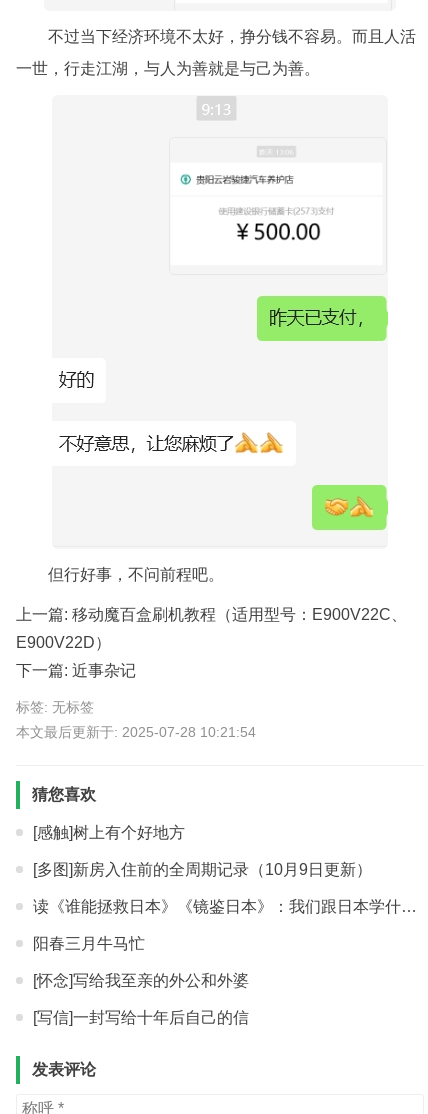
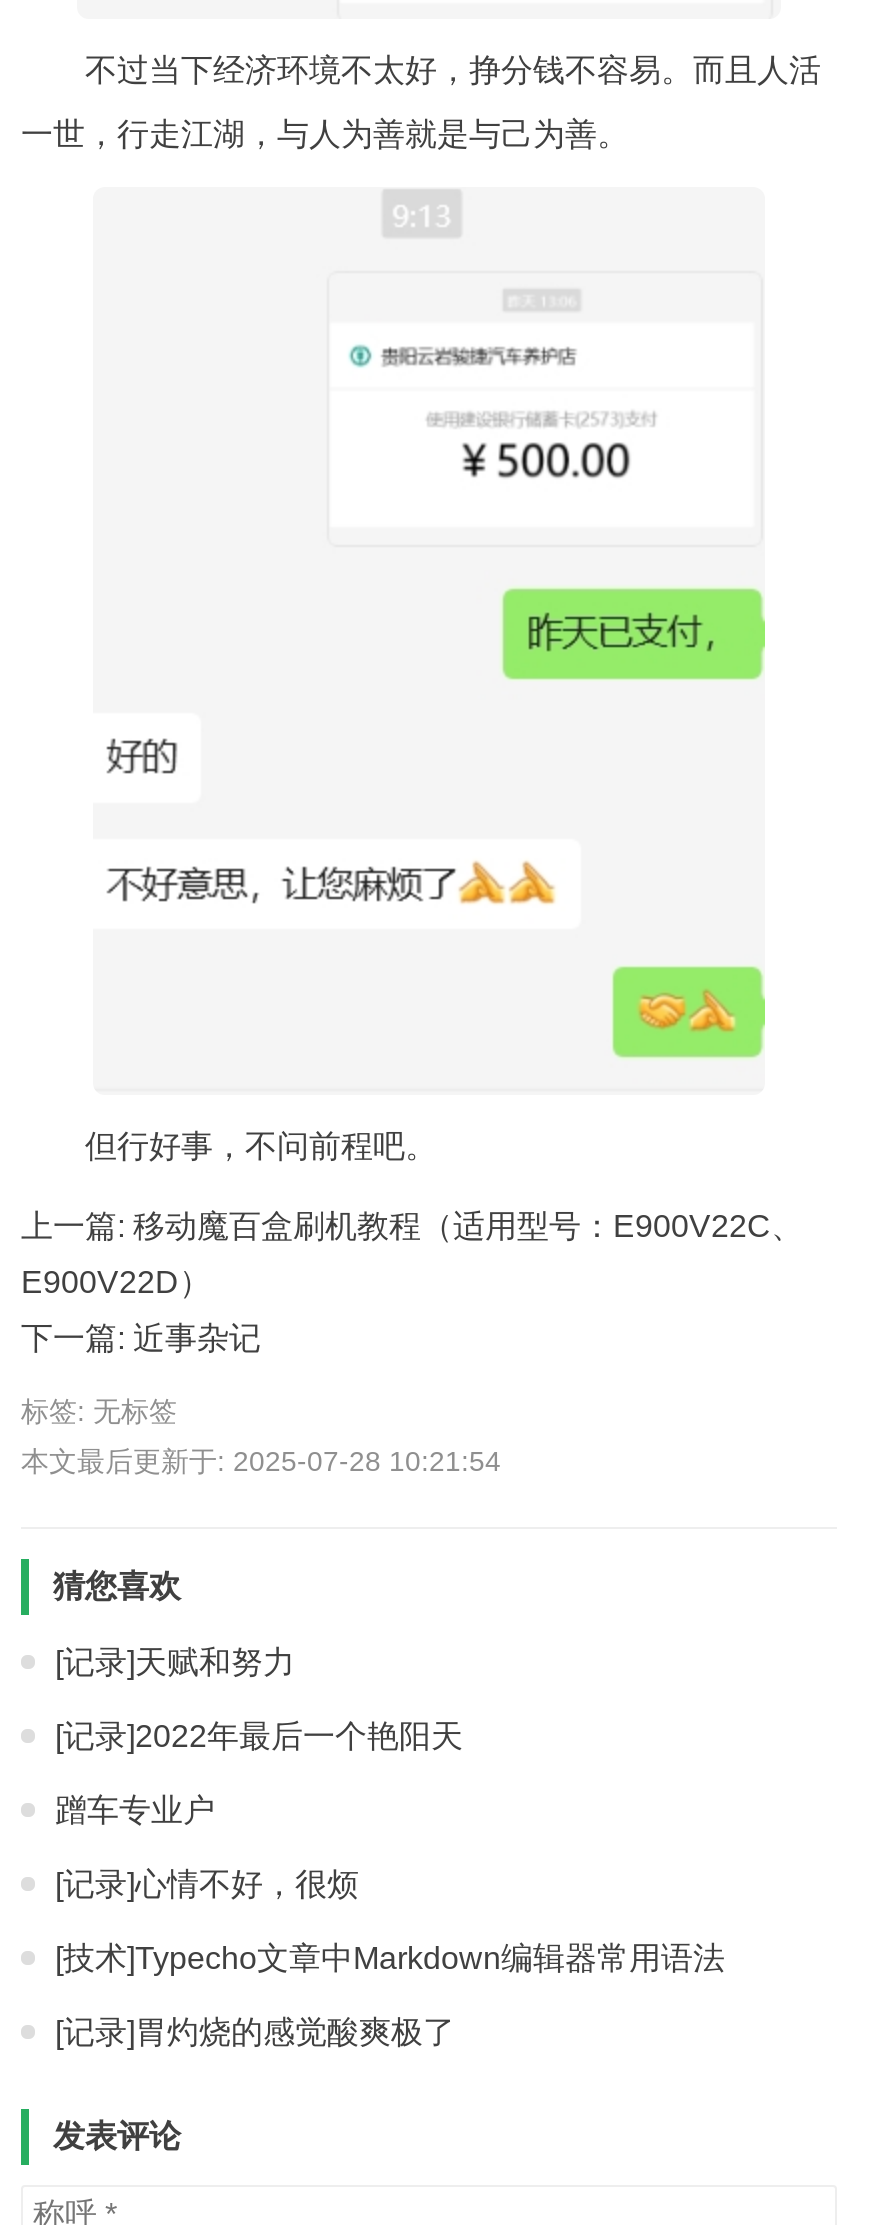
- [感触]树上有个好地方
+ [记录]天赋和努力

- [多图]新房入住前的全周期记录（10月9日更新）
+ [记录]2022年最后一个艳阳天

- 读《谁能拯救日本》《镜鉴日本》：我们跟日本学什么？
+ 蹭车专业户

- 阳春三月牛马忙
+ [记录]心情不好，很烦

- [怀念]写给我至亲的外公和外婆
+ [技术]Typecho文章中Markdown编辑器常用语法

- [写信]一封写给十年后自己的信
+ [记录]胃灼烧的感觉酸爽极了
